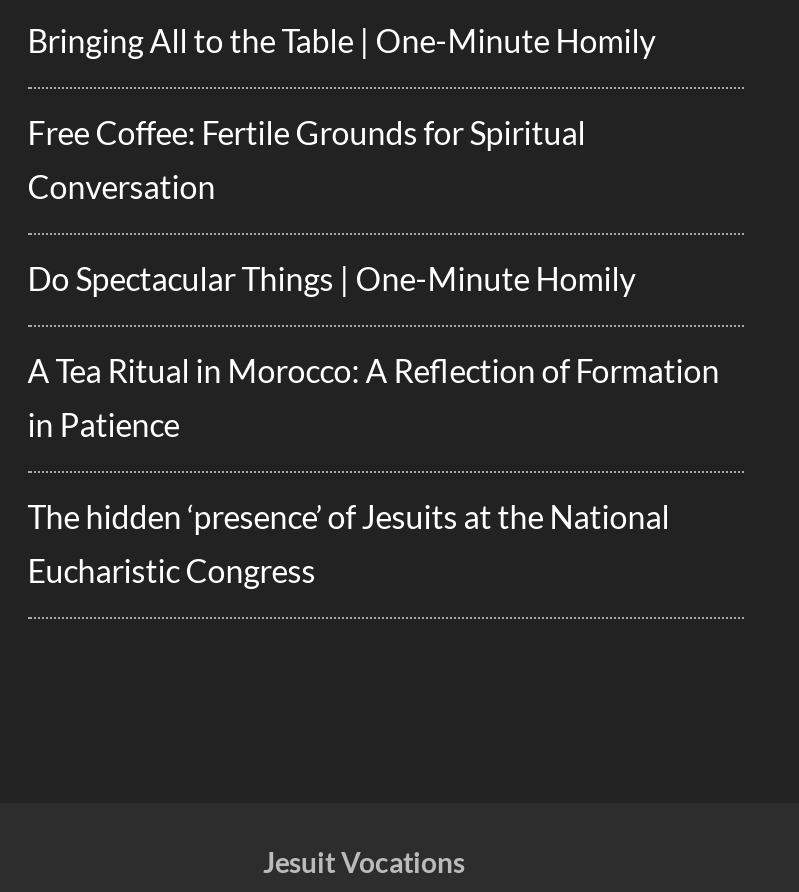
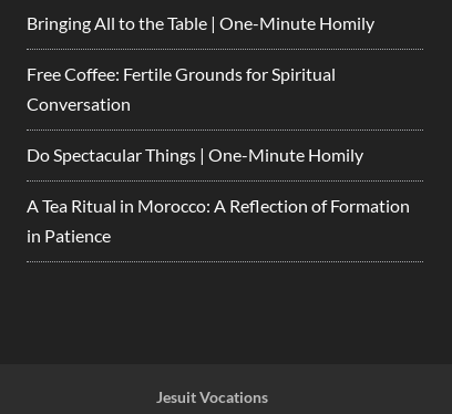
- The hidden ‘presence’ of Jesuits at the National
- Eucharistic Congress
